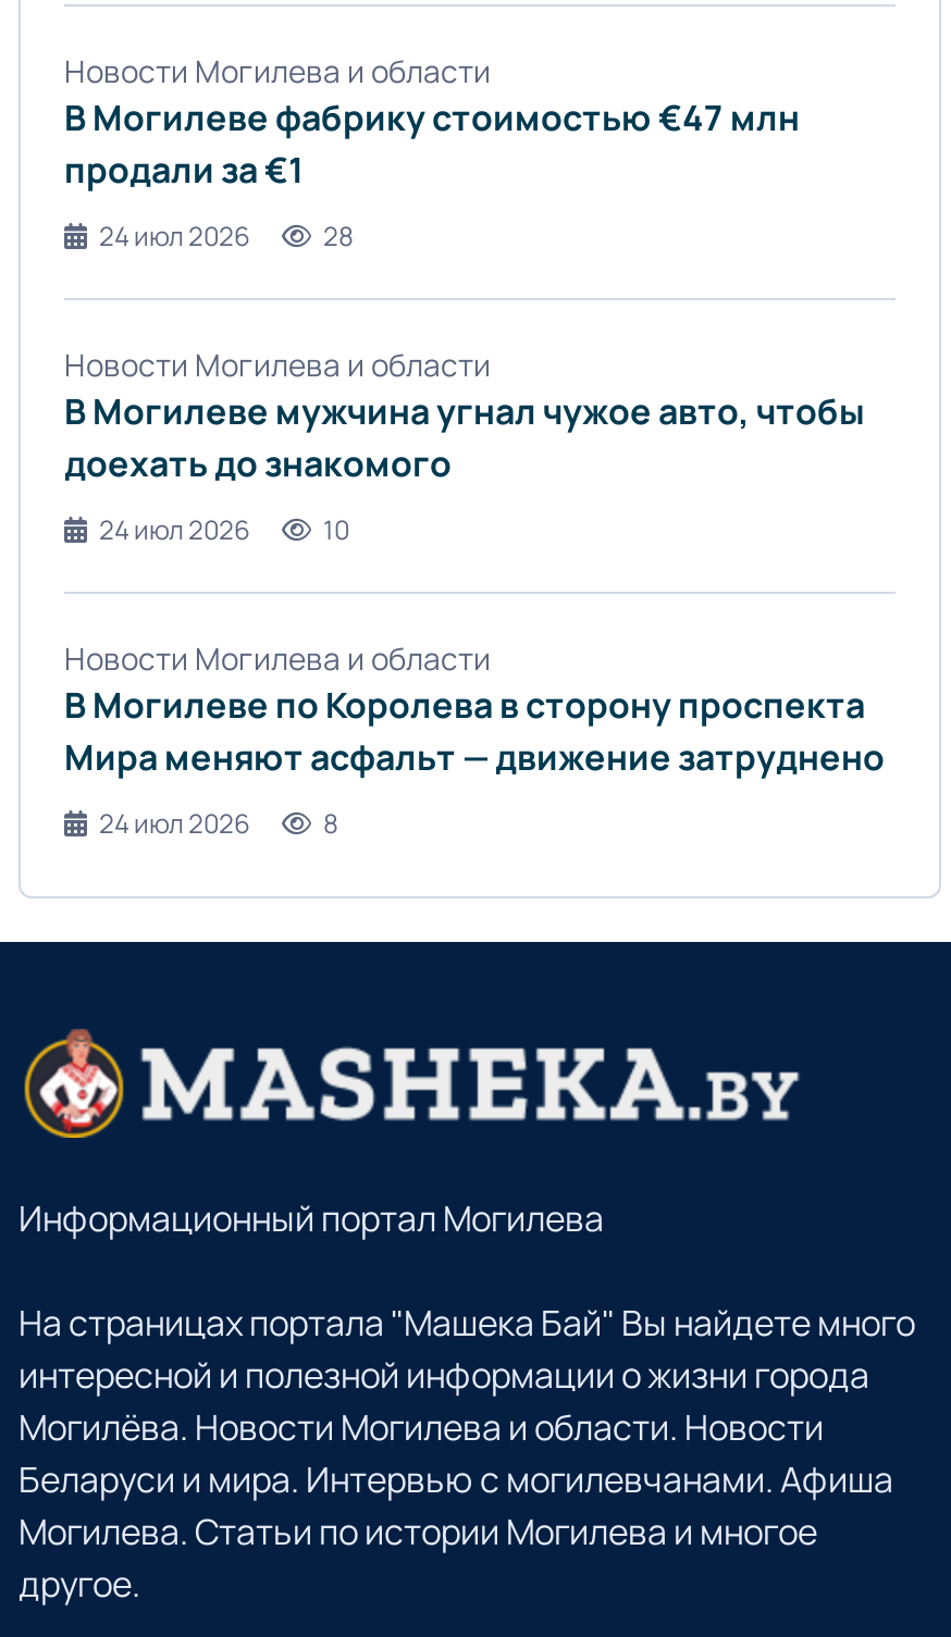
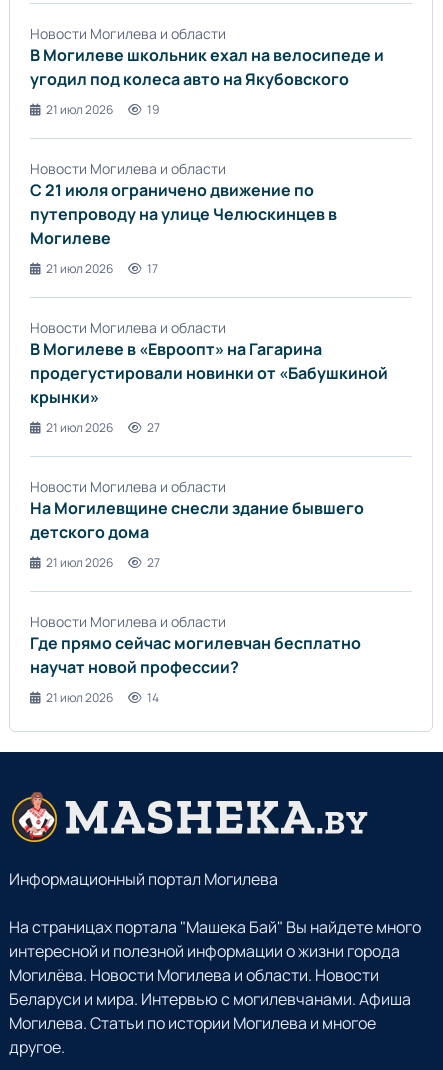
- В Могилеве фабрику стоимостью €47 млн
- продали за €1
+ В Могилеве школьник ехал на велосипеде и
+ угодил под колеса авто на Якубовского

- 24 июл 2026
- 28
+ 21 июл 2026
+ 19

- В Могилеве мужчина угнал чужое авто, чтобы
- доехать до знакомого
+ С 21 июля ограничено движение по
+ путепроводу на улице Челюскинцев в
+ Могилеве

- 24 июл 2026
- 10
+ 21 июл 2026
+ 17

- В Могилеве по Королева в сторону проспекта
- Мира меняют асфальт — движение затруднено
- 24 июл 2026
- 8
+ В Могилеве в «Евроопт» на Гагарина
+ продегустировали новинки от «Бабушкиной
+ крынки»
+ 21 июл 2026
+ 27
+ Новости Могилева и области
+ На Могилевщине снесли здание бывшего
+ детского дома
+ 21 июл 2026
+ 27
+ Новости Могилева и области
+ Где прямо сейчас могилевчан бесплатно
+ научат новой профессии?
+ 21 июл 2026
+ 14
